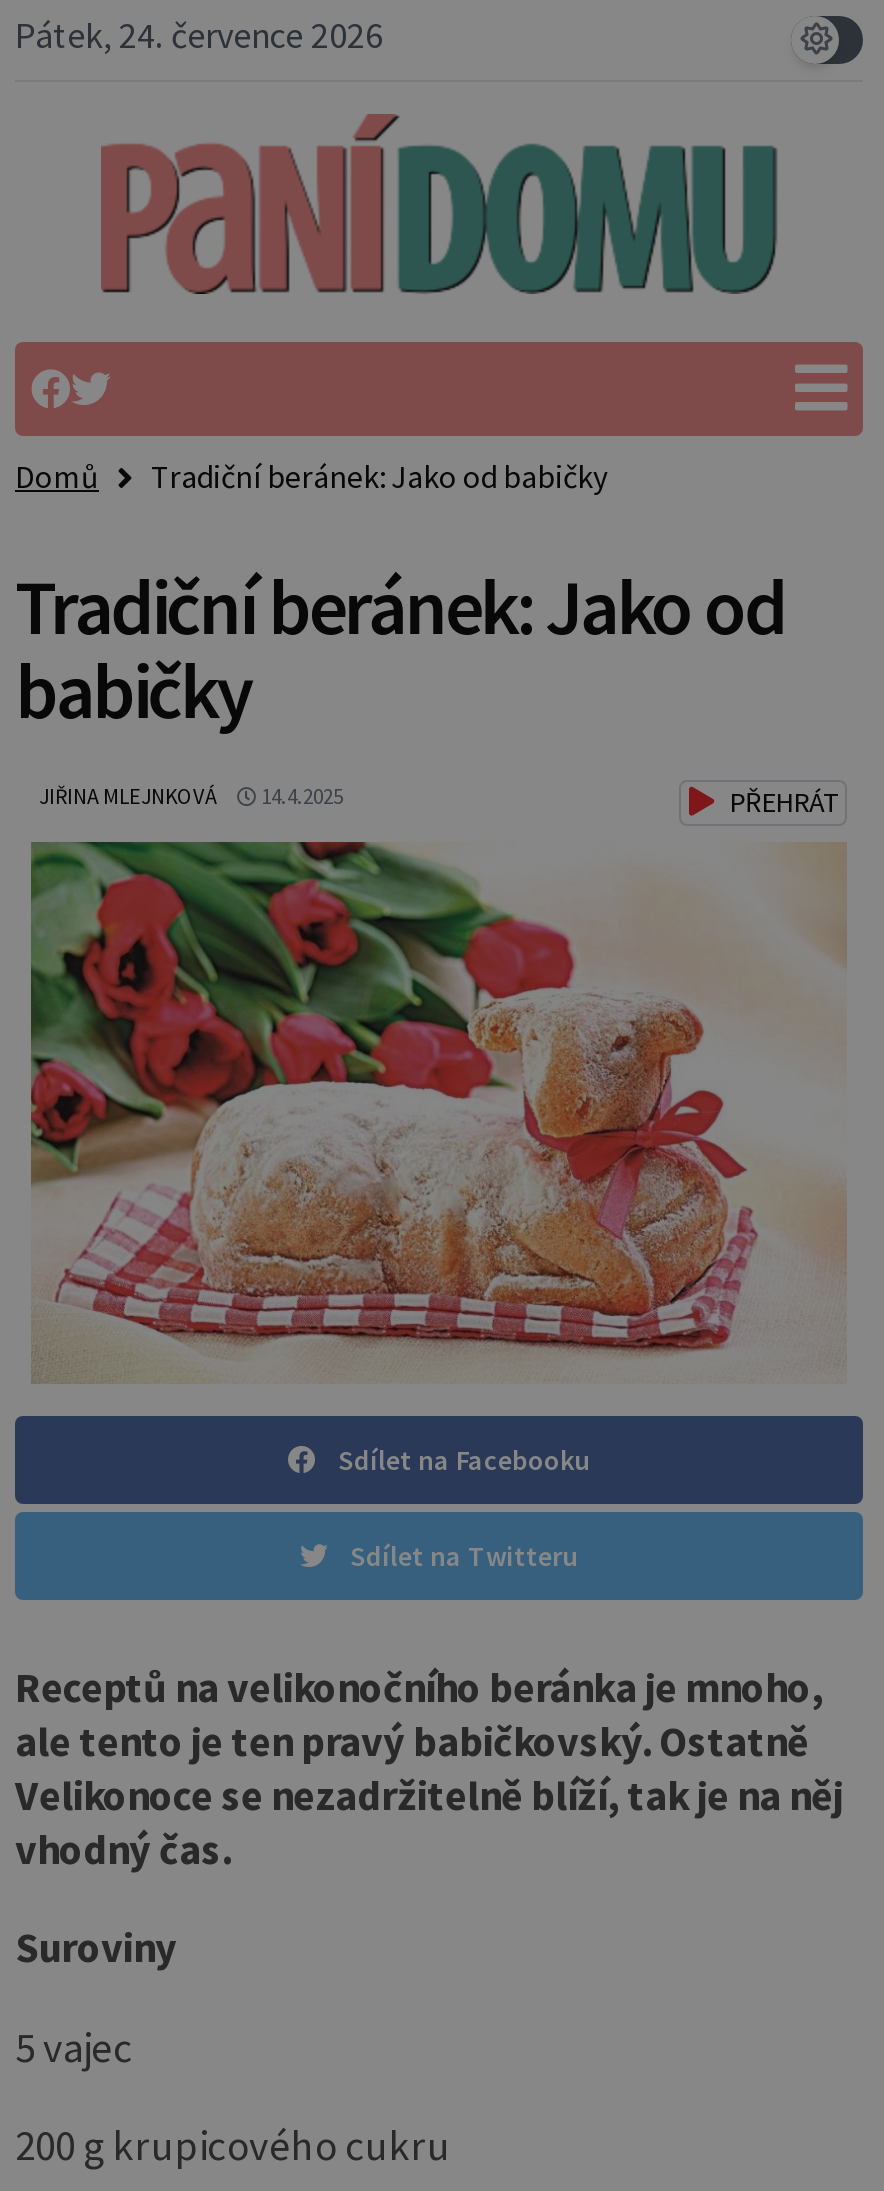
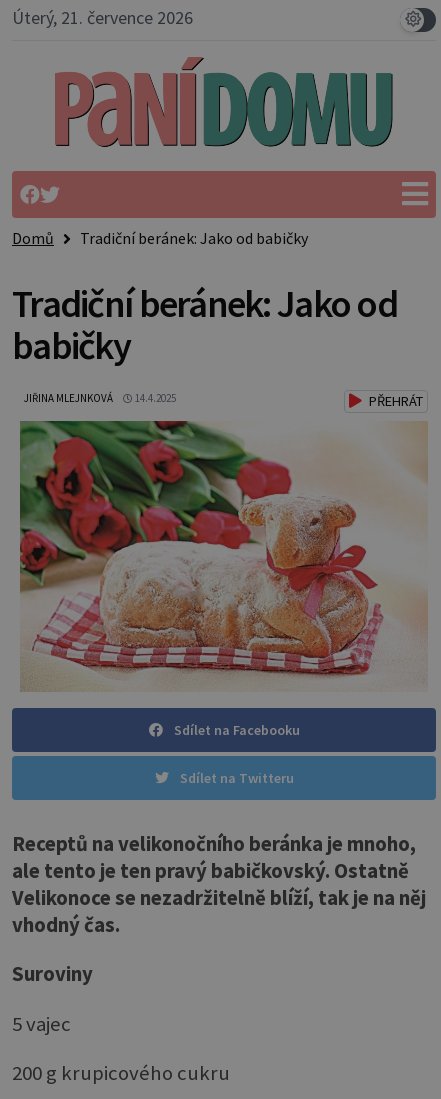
- Pátek, 24. července 2026
+ Úterý, 21. července 2026
